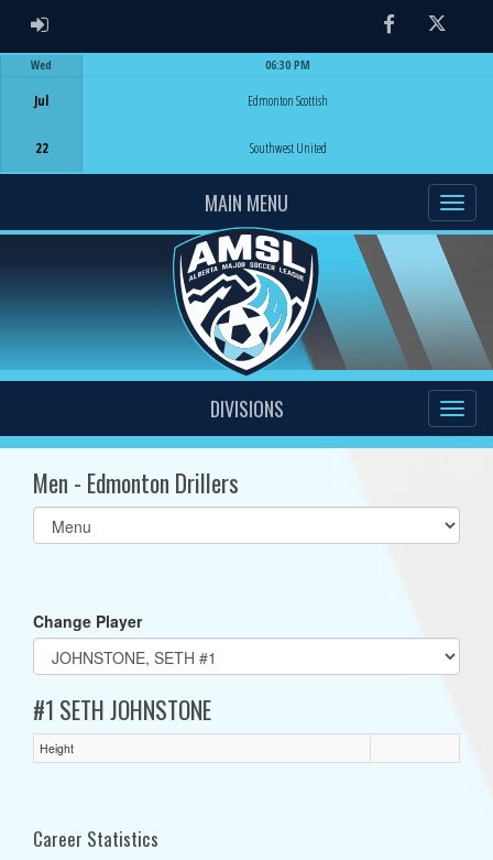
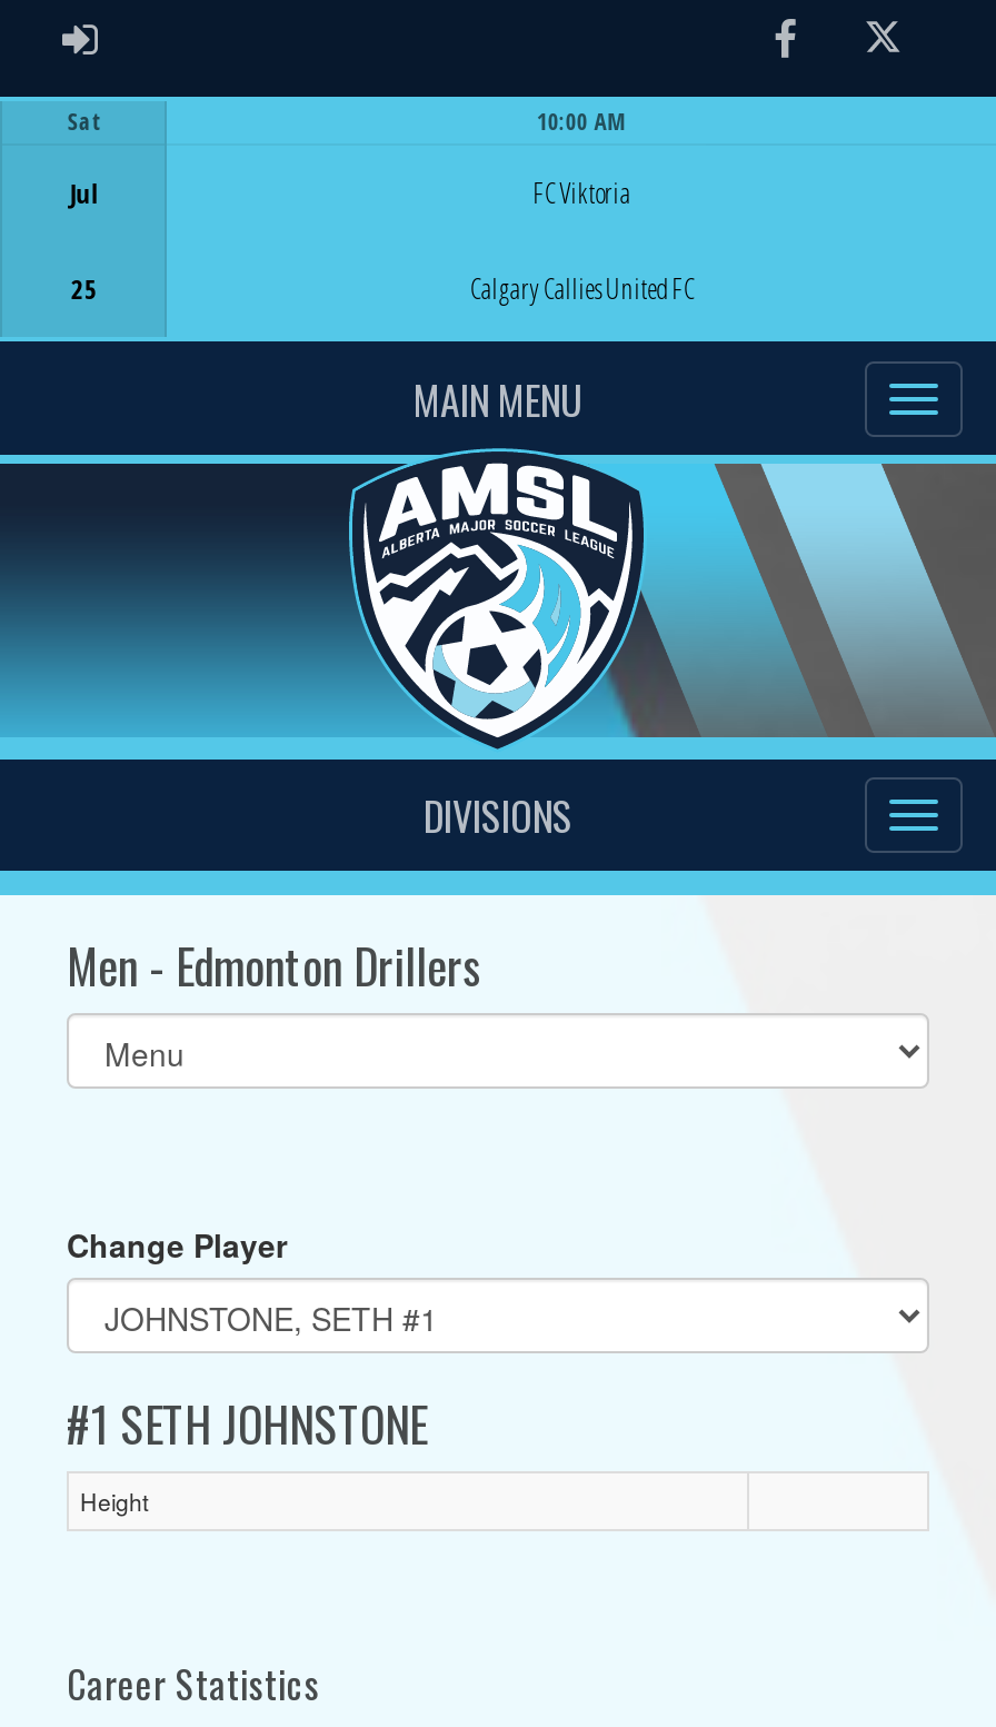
- Wed
+ Sat

- 06:30 PM
+ 10:00 AM

- Edmonton Scottish
+ FC Viktoria

- 22
+ 25

- Southwest United
+ Calgary Callies United FC
